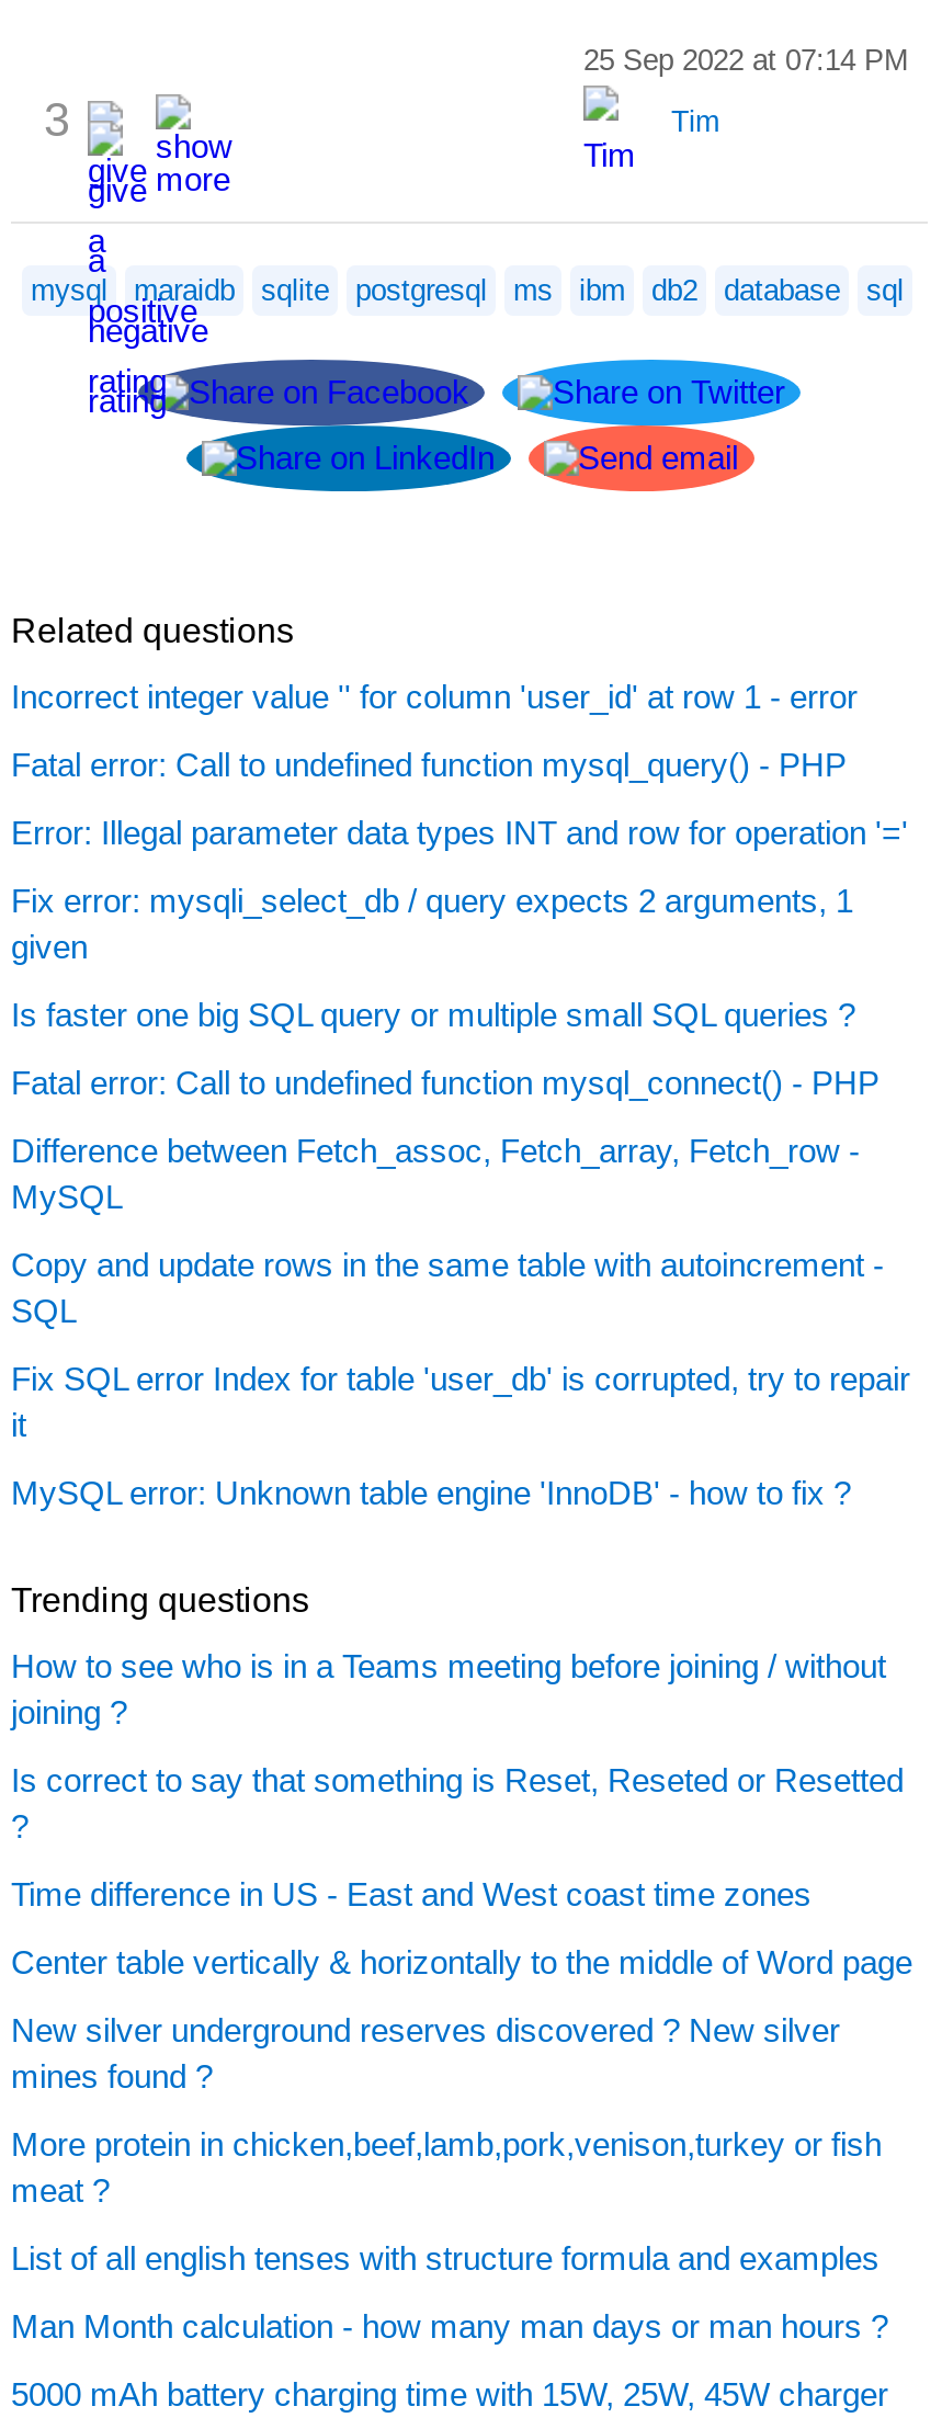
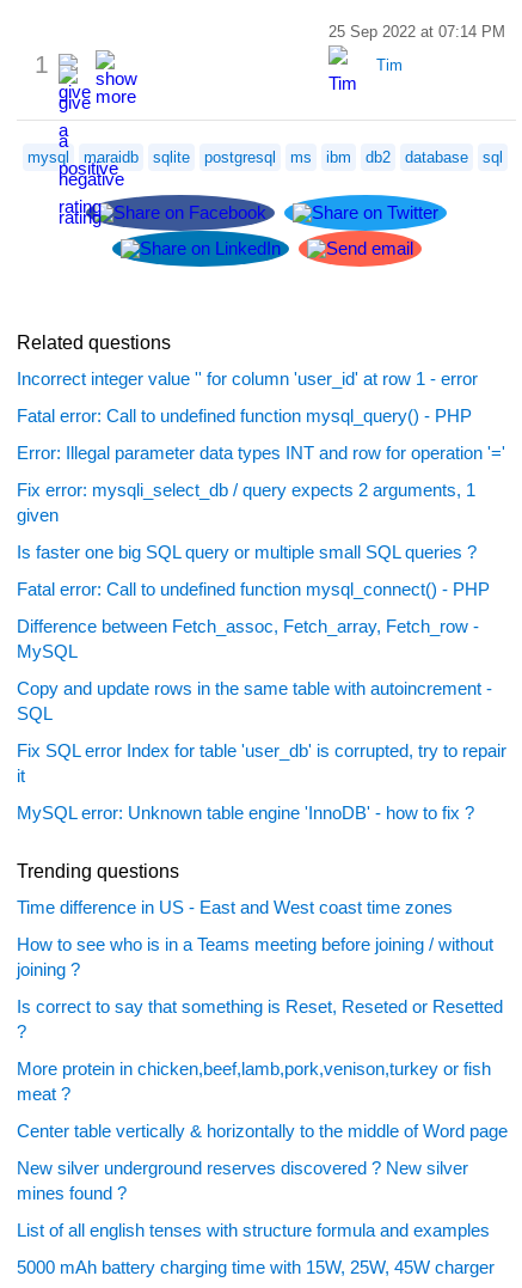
- 3
+ 1

moved down: How to see who is in a Teams meeting before joining / without | joining ? | Is correct to say that something is Reset, Reseted or Resetted

moved up: Time difference in US - East and West coast time zones

moved down: Center table vertically & horizontally to the middle of Word page | New silver underground reserves discovered ? New silver | mines found ?

moved up: More protein in chicken,beef,lamb,pork,venison,turkey or fish | meat ?

- Man Month calculation - how many man days or man hours ?
